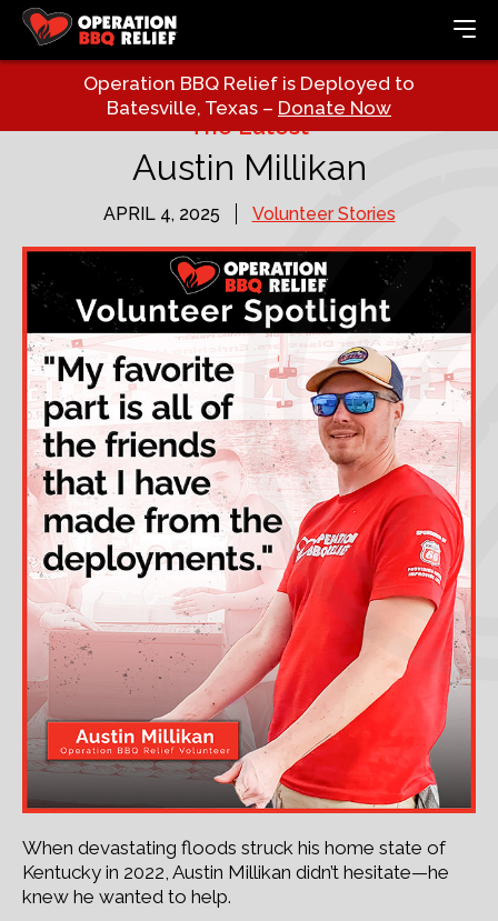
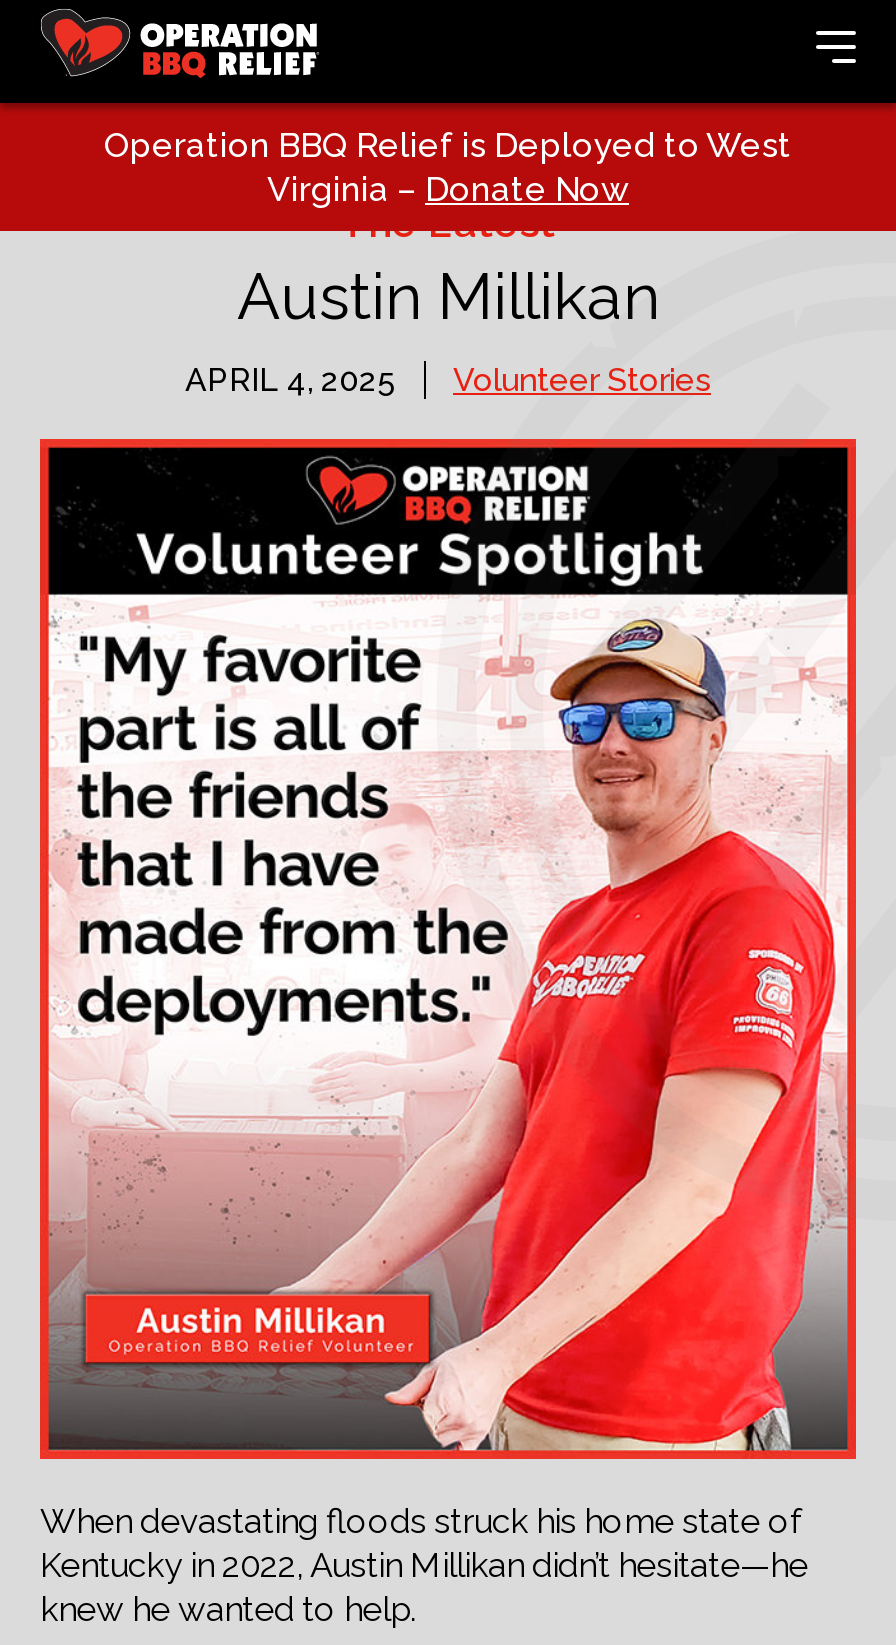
- Operation BBQ Relief is Deployed to
- Batesville, Texas – Donate Now
+ Operation BBQ Relief is Deployed to West
+ Virginia – Donate Now
